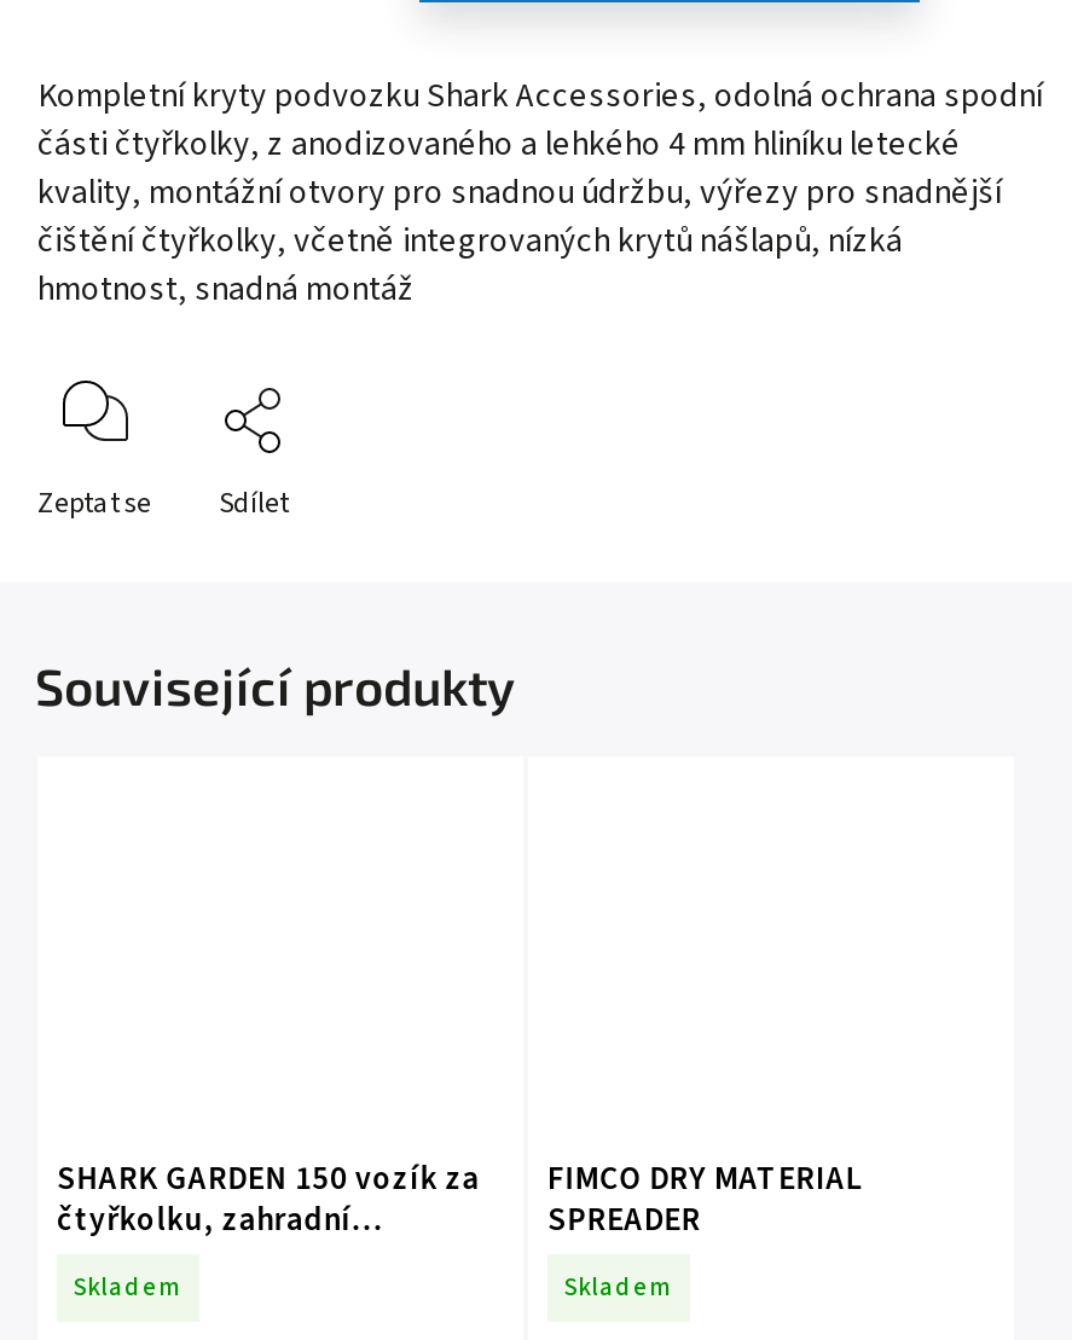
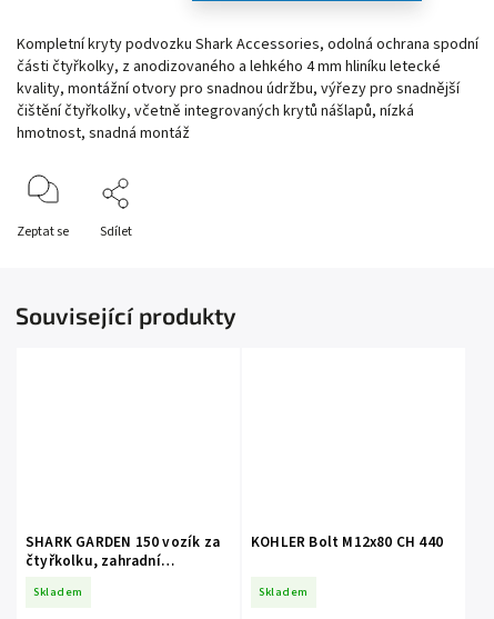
- FIMCO DRY MATERIAL
- SPREADER
+ KOHLER Bolt M12x80 CH 440
